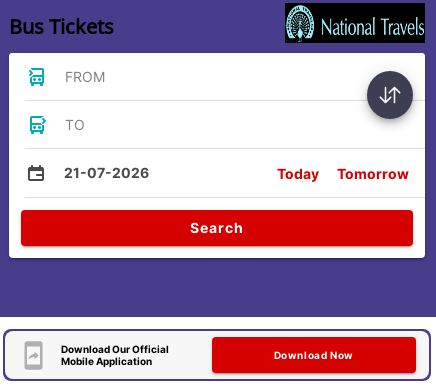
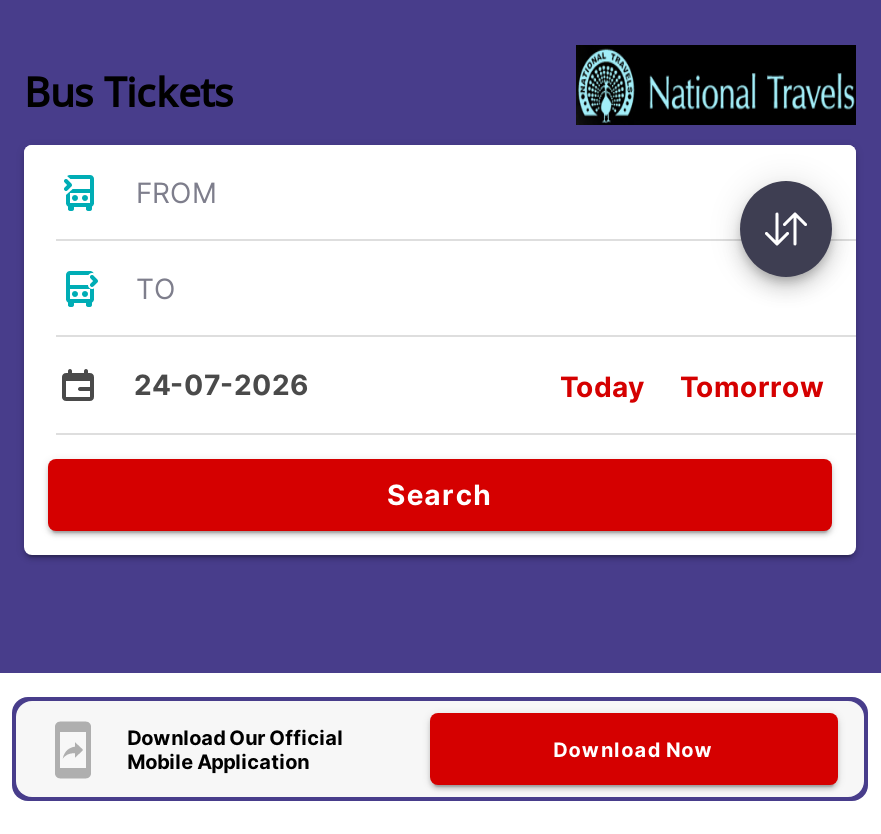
- 21-07-2026
+ 24-07-2026
